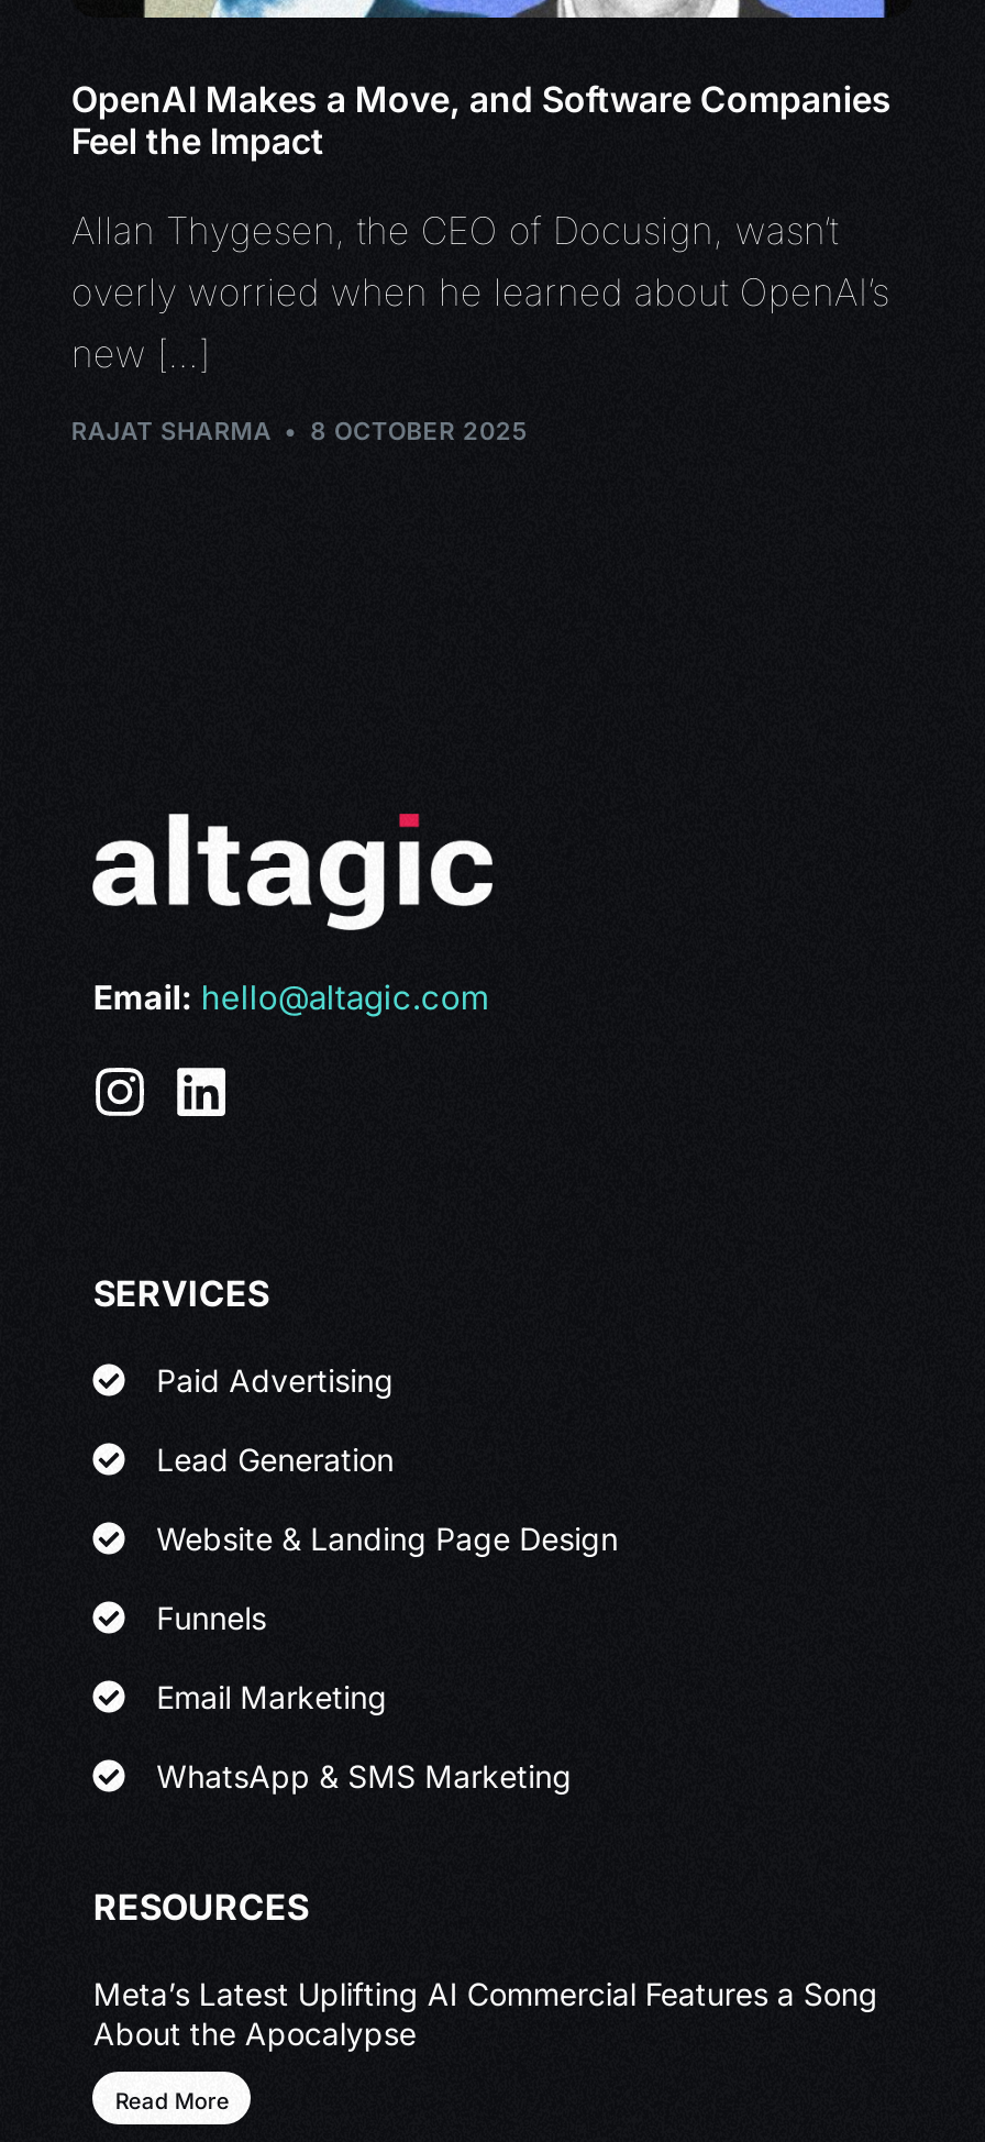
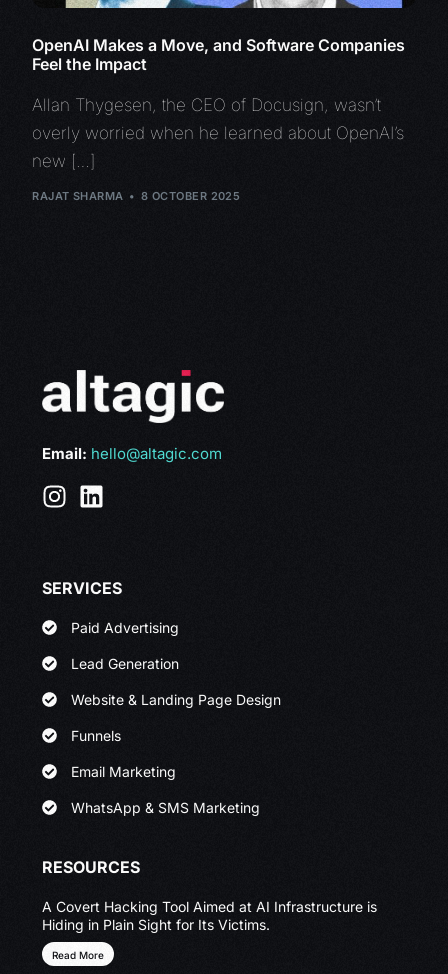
- Meta’s Latest Uplifting AI Commercial Features a Song
- About the Apocalypse
+ A Covert Hacking Tool Aimed at AI Infrastructure is
+ Hiding in Plain Sight for Its Victims.
